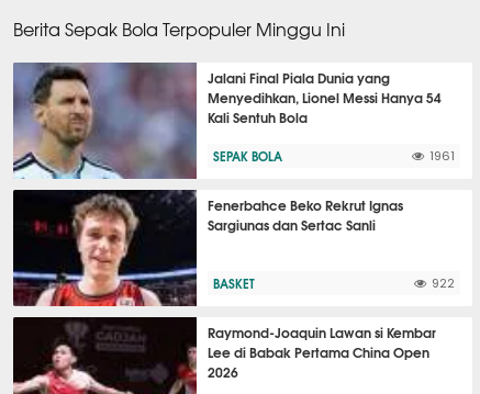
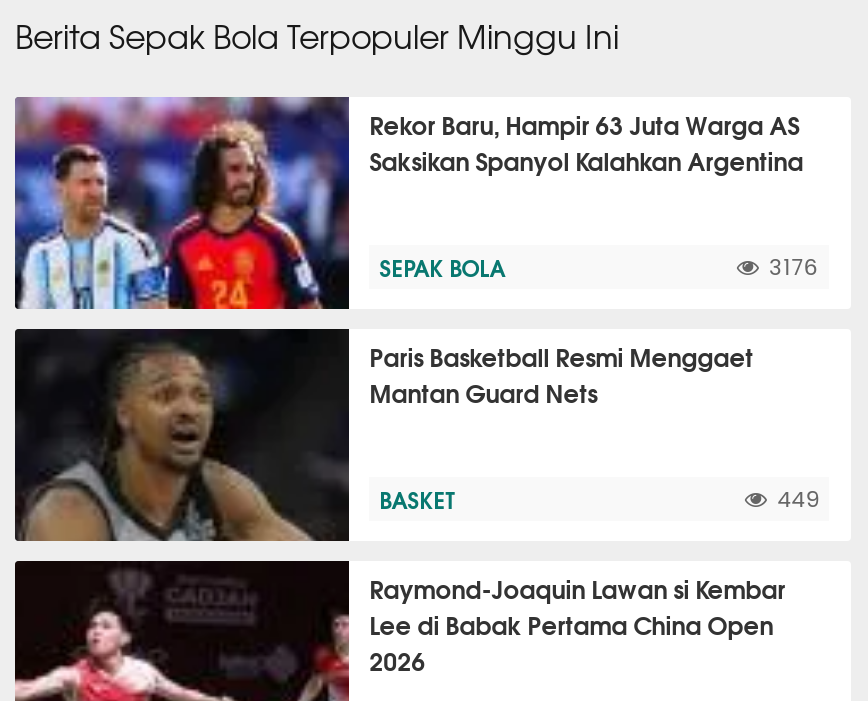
- [image]
- Jalani Final Piala Dunia yang
- Menyedihkan, Lionel Messi Hanya 54
- Kali Sentuh Bola
+ [image]
+ Rekor Baru, Hampir 63 Juta Warga AS
+ Saksikan Spanyol Kalahkan Argentina

- 1961
+ 3176

- [image]
- Fenerbahce Beko Rekrut Ignas
- Sargiunas dan Sertac Sanli
+ [image]
+ Paris Basketball Resmi Menggaet
+ Mantan Guard Nets

- 922
+ 449
